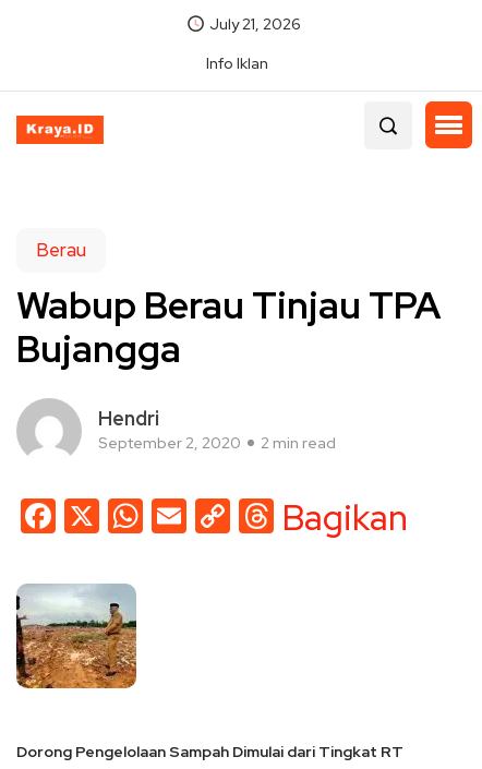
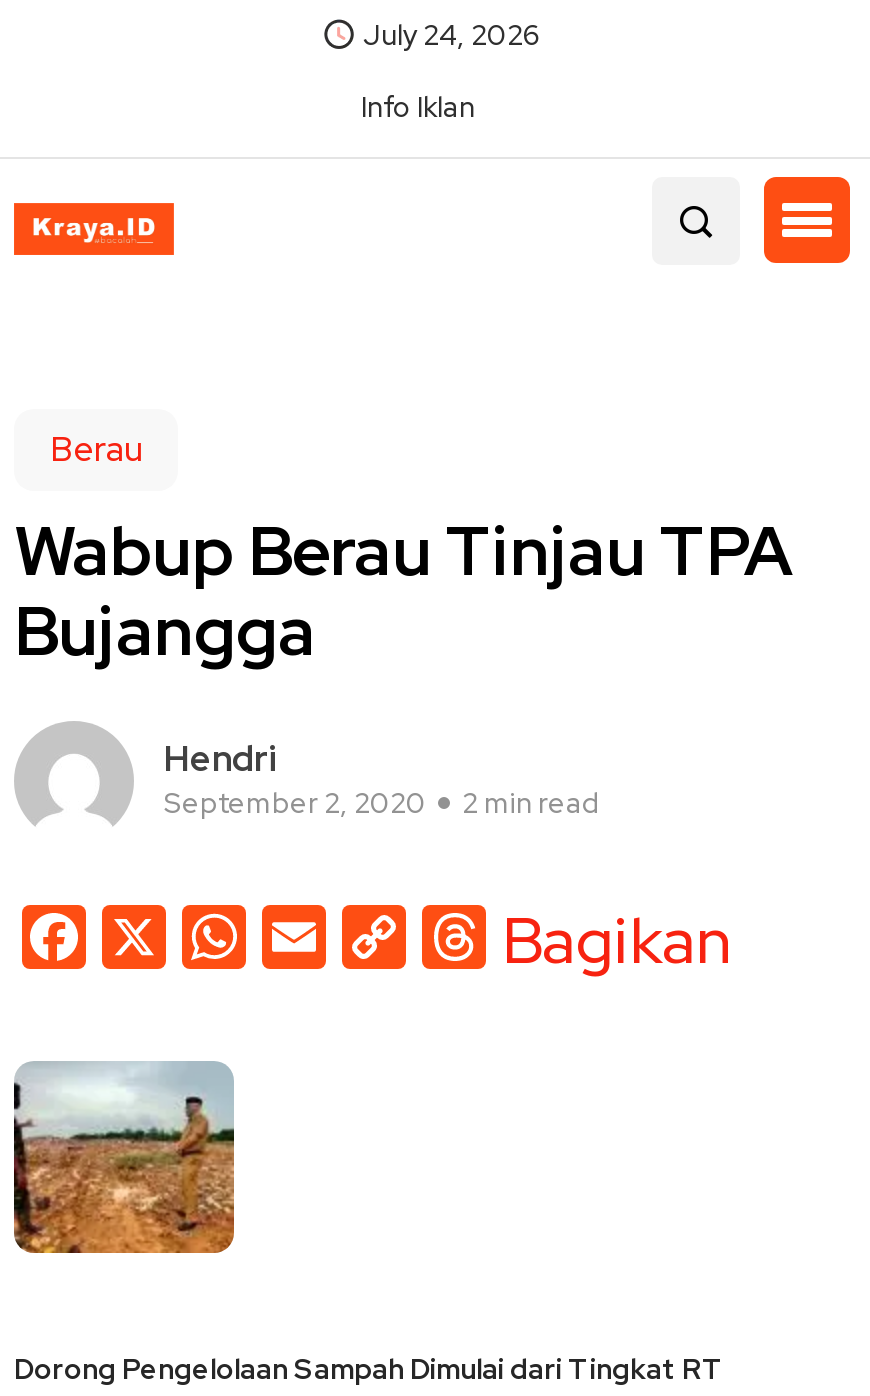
- July 21, 2026
+ July 24, 2026
